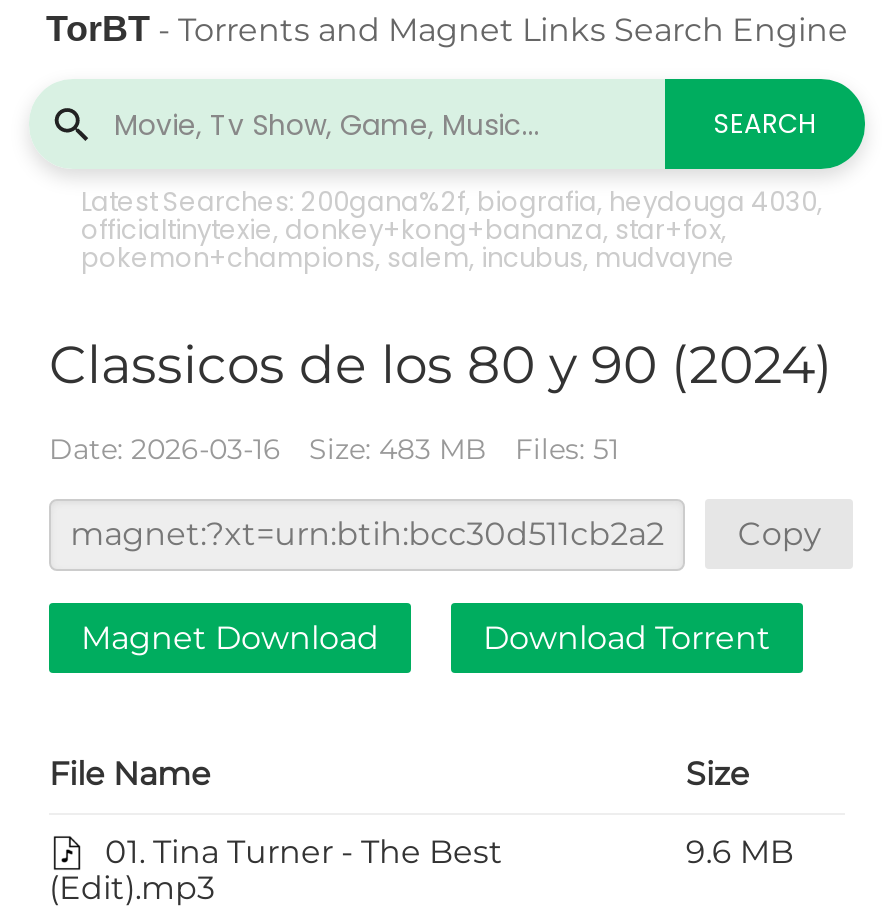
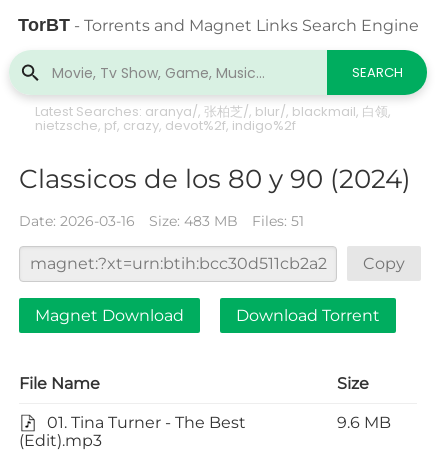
- Latest Searches: 200gana%2f, biografia, heydouga 4030,
- officialtinytexie,donkey+kong+bananza,star+fox,
- pokemon+champions, salem, incubus,mudvayne
+ Latest Searches: aranya/,张柏芝/, blur/, blackmail,白领,
+ nietzsche,pf,crazy,devot%2f,indigo%2f
